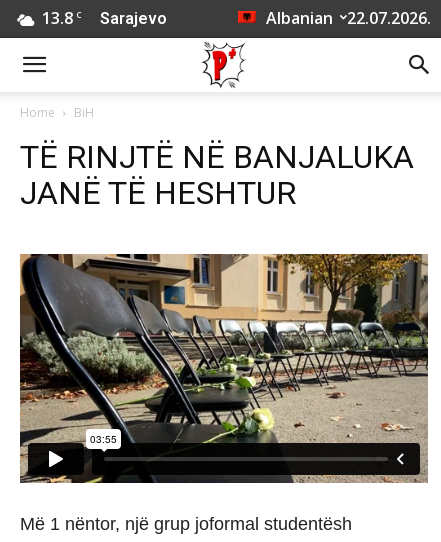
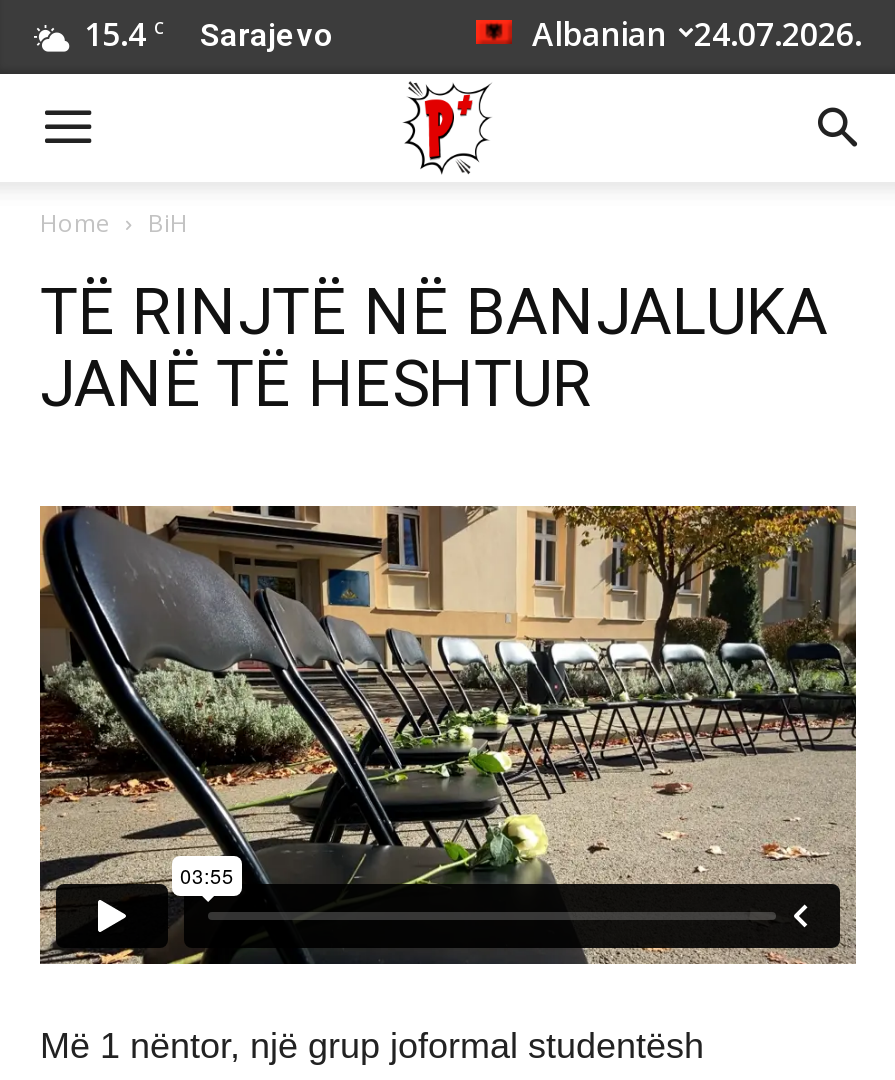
- 13.8 C Sarajevo
+ 15.4 C Sarajevo

- Albanian 22.07.2026.
+ Albanian 24.07.2026.
